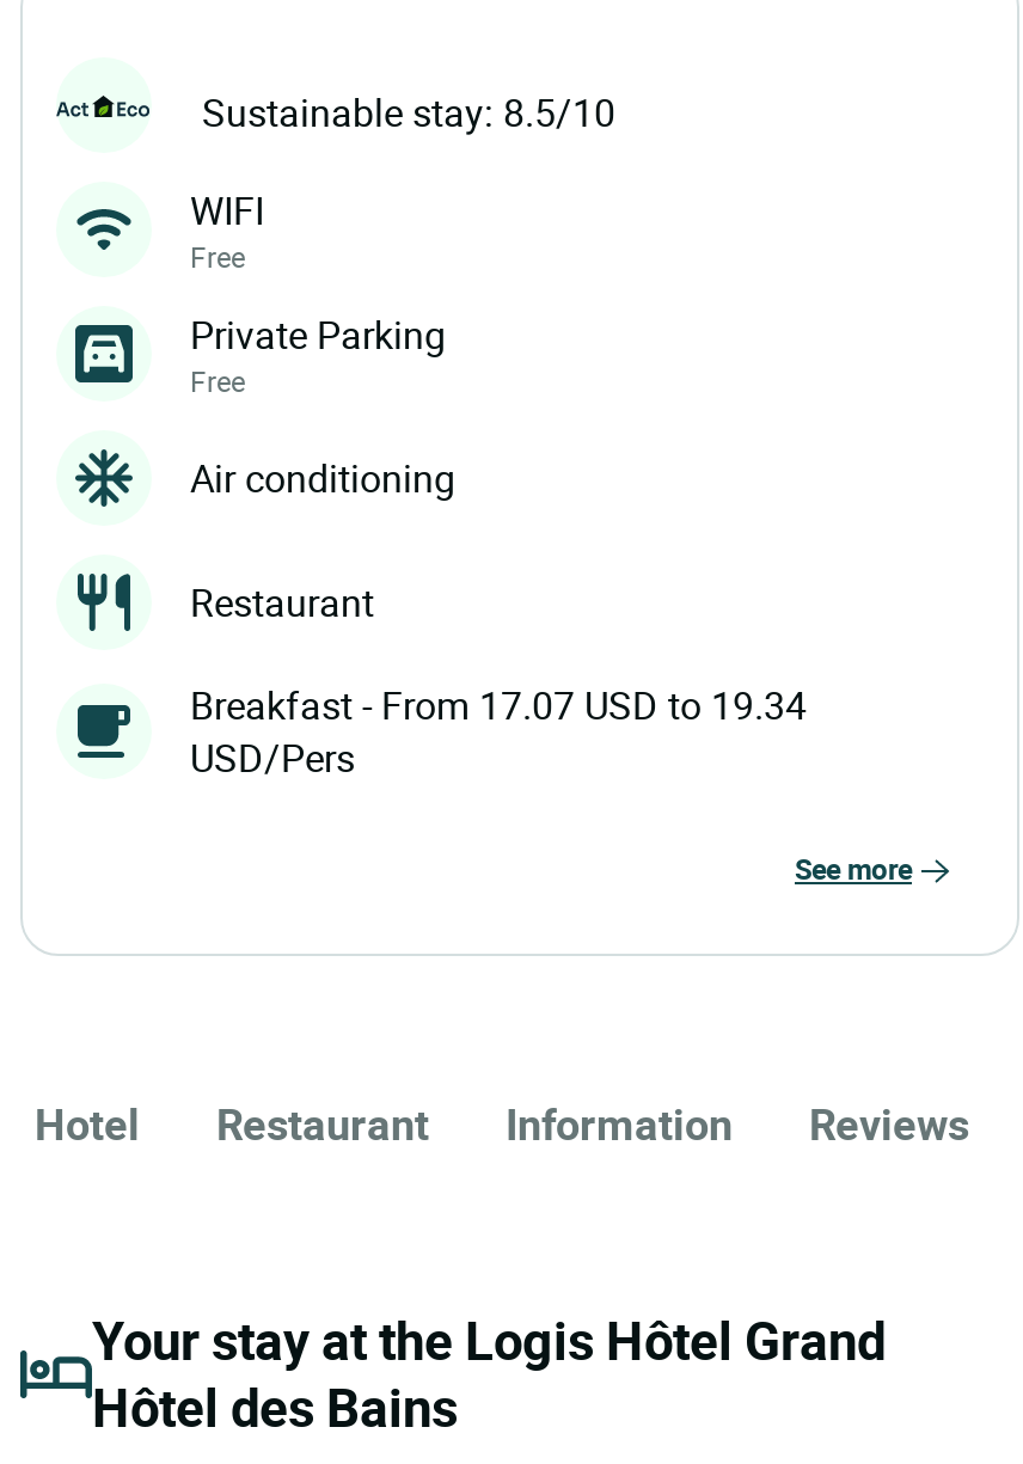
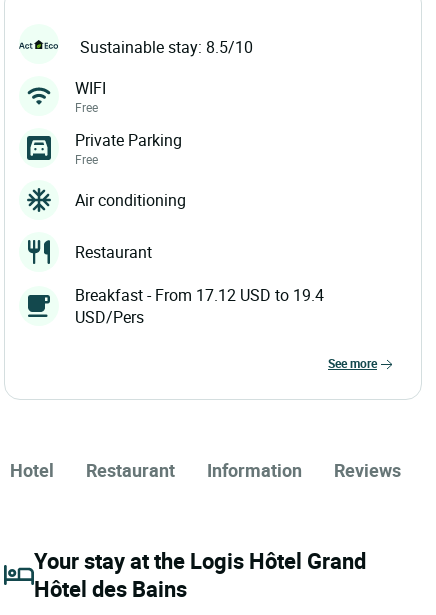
- Breakfast - From 17.07 USD to 19.34
+ Breakfast - From 17.12 USD to 19.4
